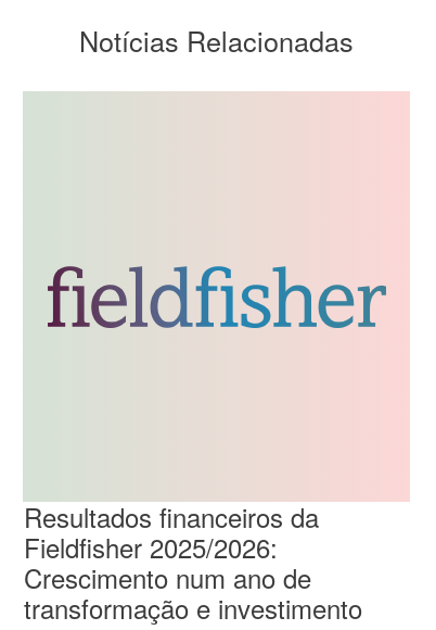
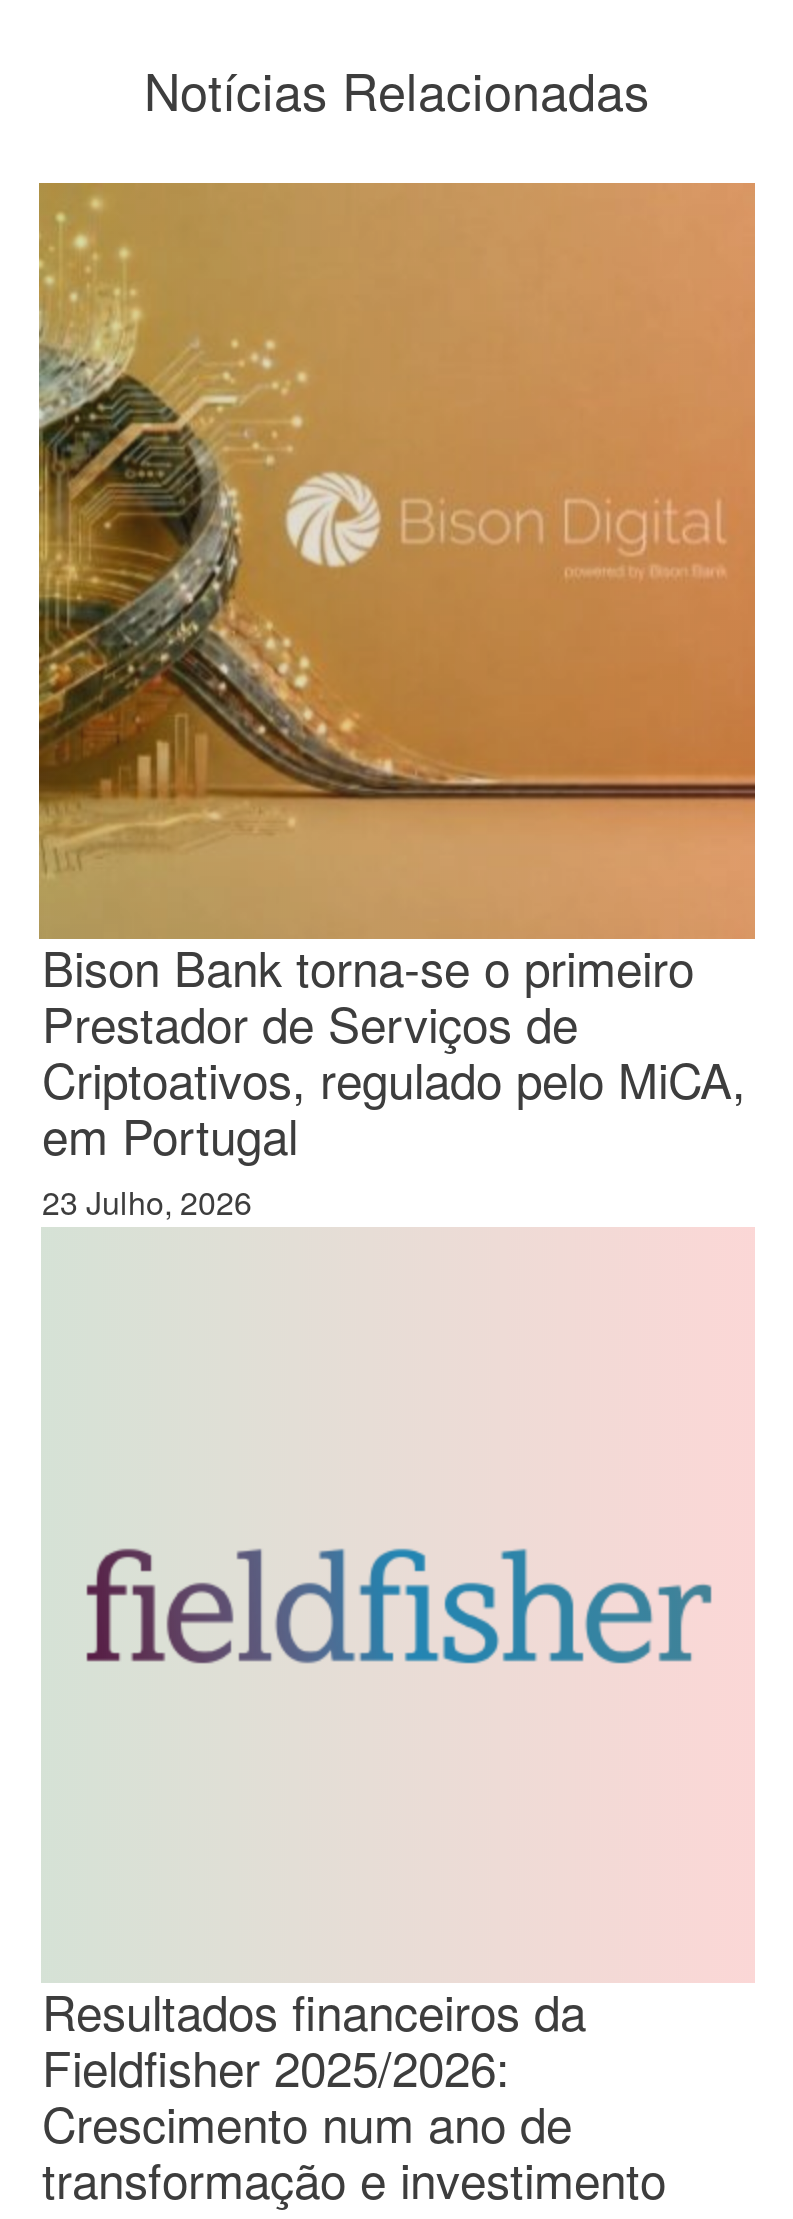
+ [image]
+ Bison Bank torna-se o primeiro
+ Prestador de Serviços de
+ Criptoativos, regulado pelo MiCA,
+ em Portugal
+ 23 Julho, 2026
